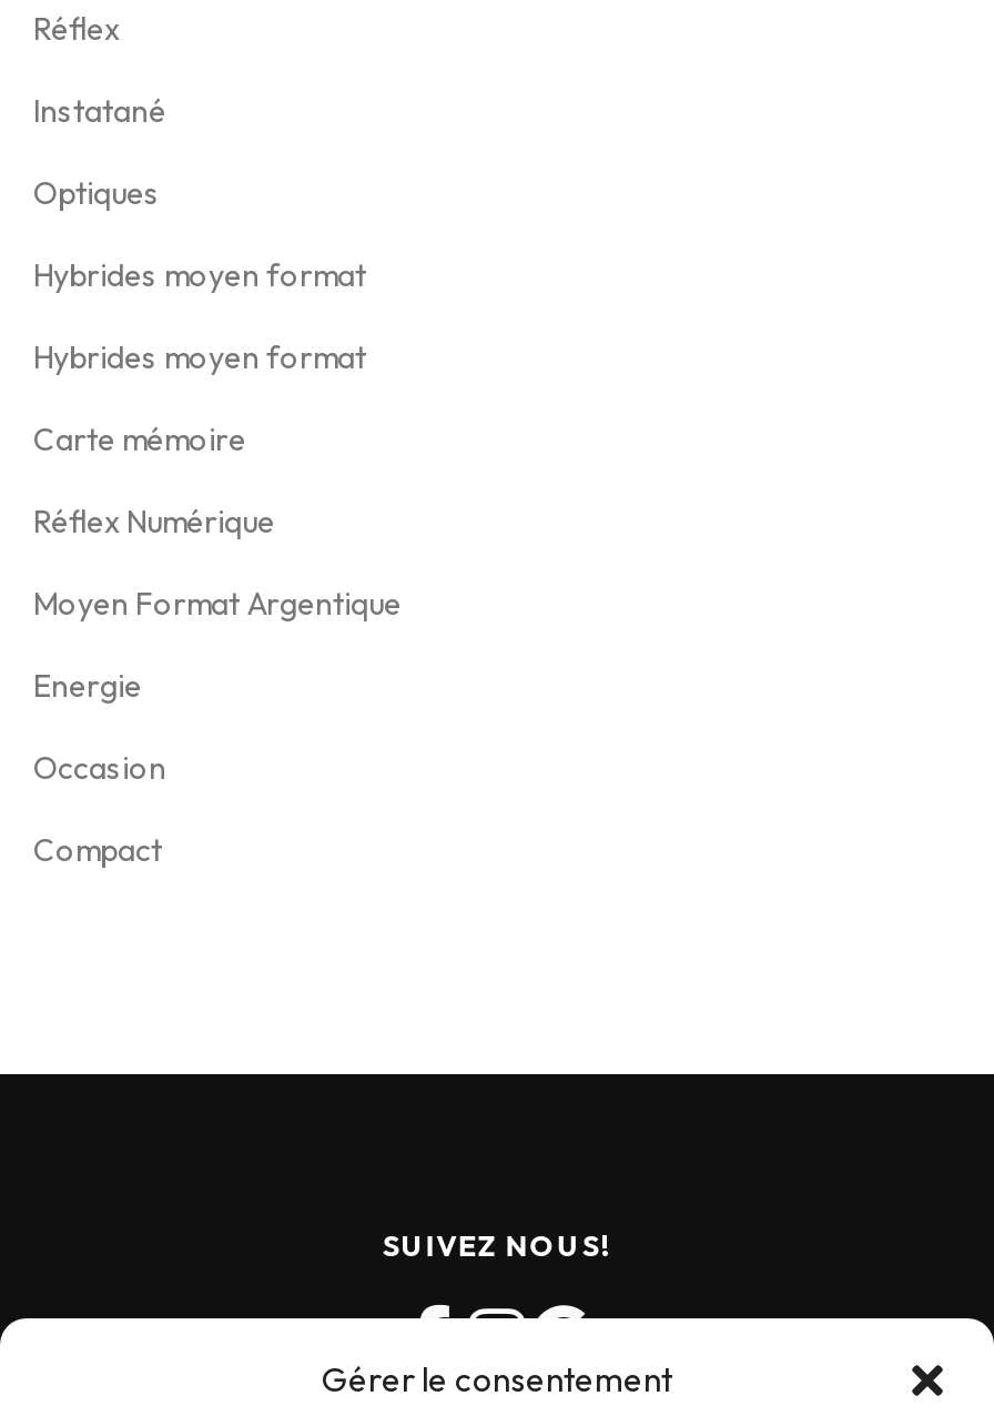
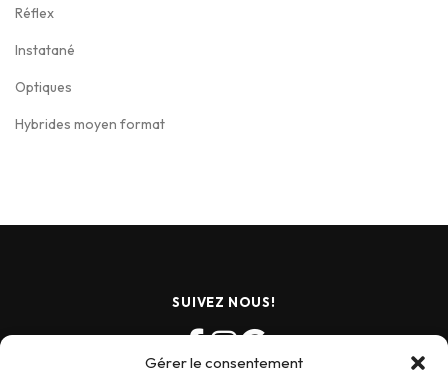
- Hybrides moyen format
- Carte mémoire
- Réflex Numérique
- Moyen Format Argentique
- Energie
- Occasion
- Compact
